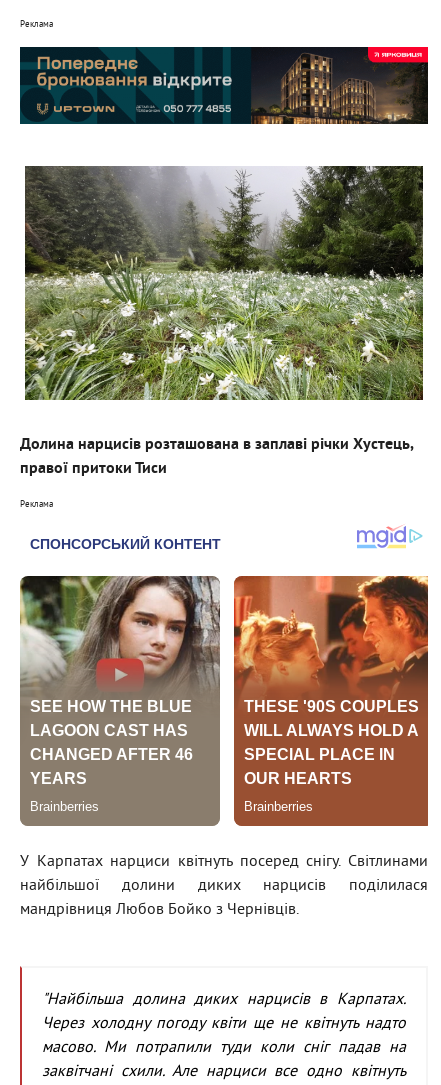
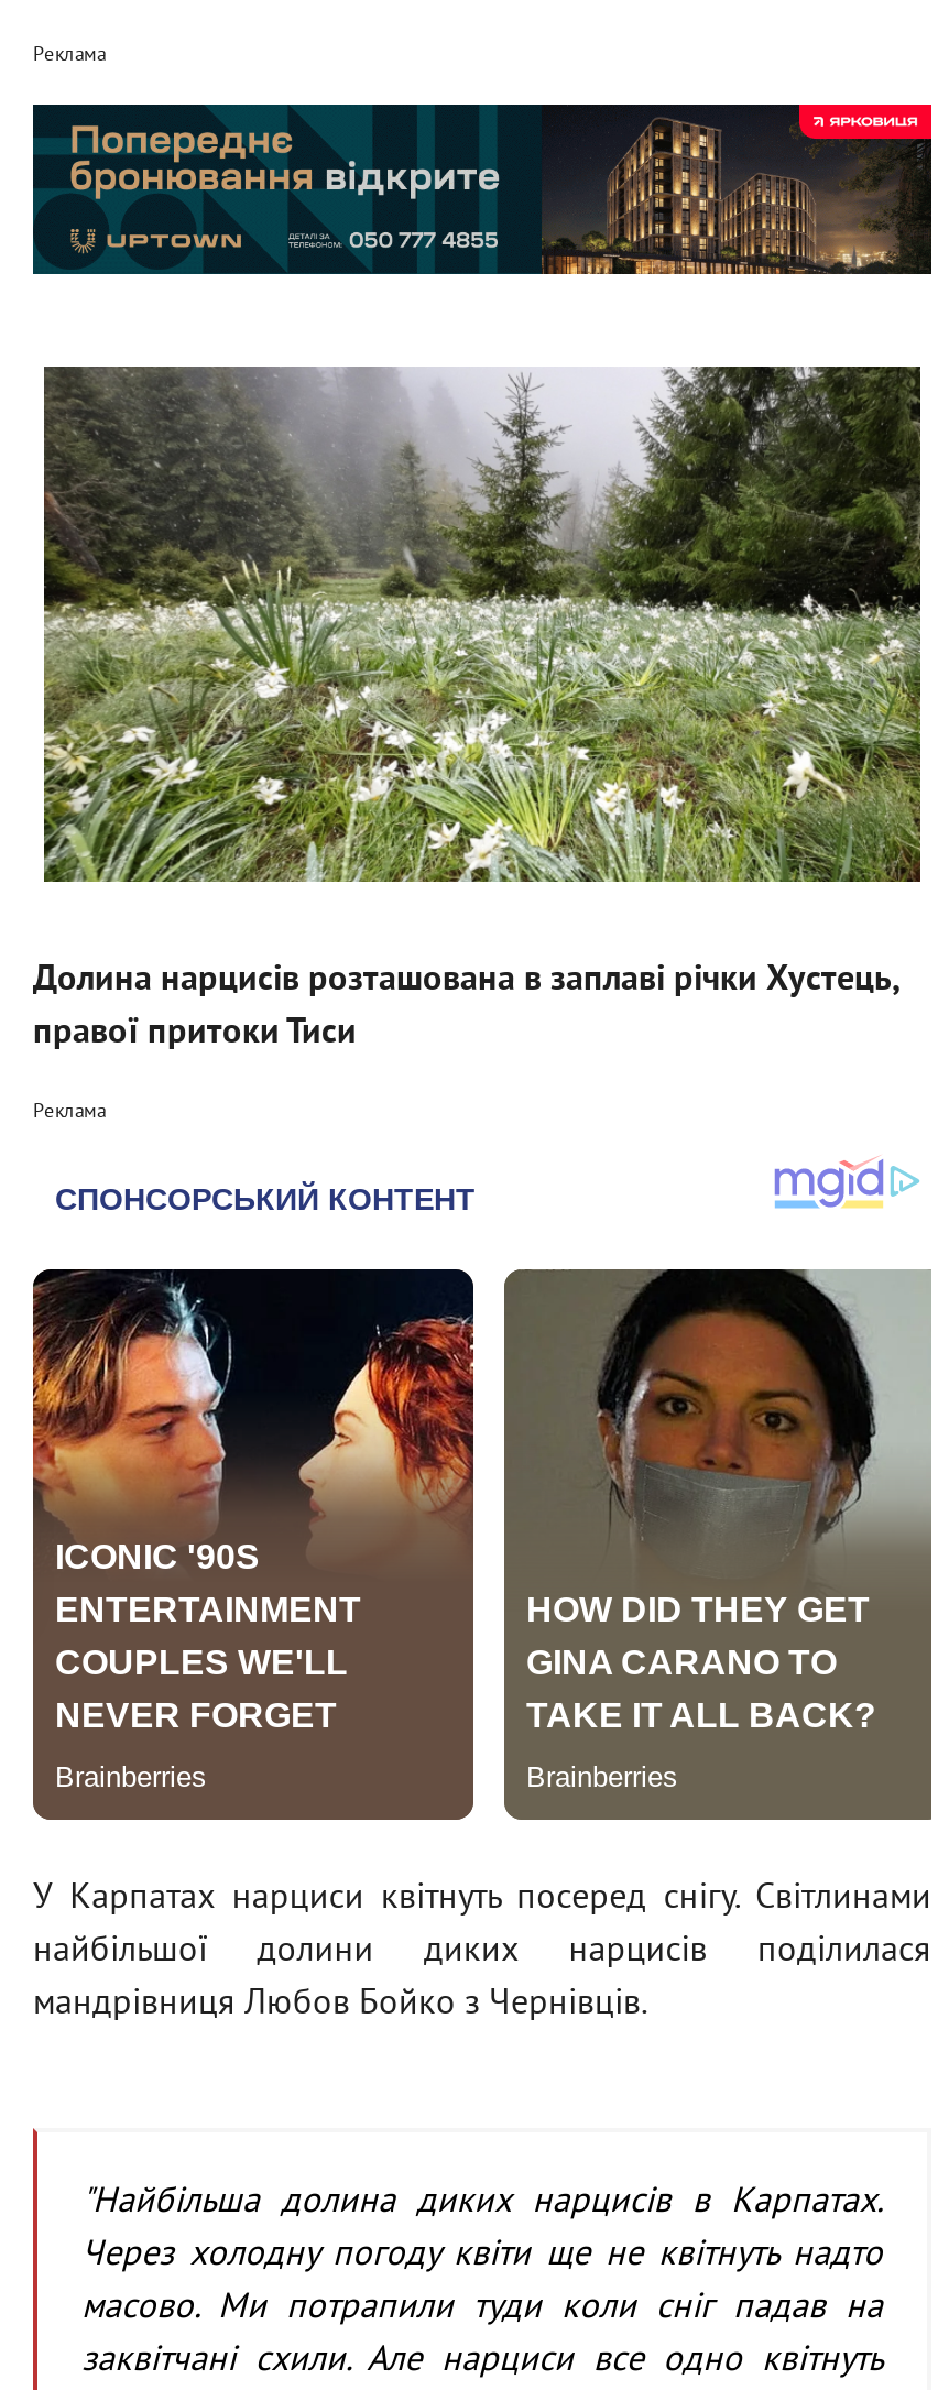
- [image]
+ [image]

- [image]
+ [image]
